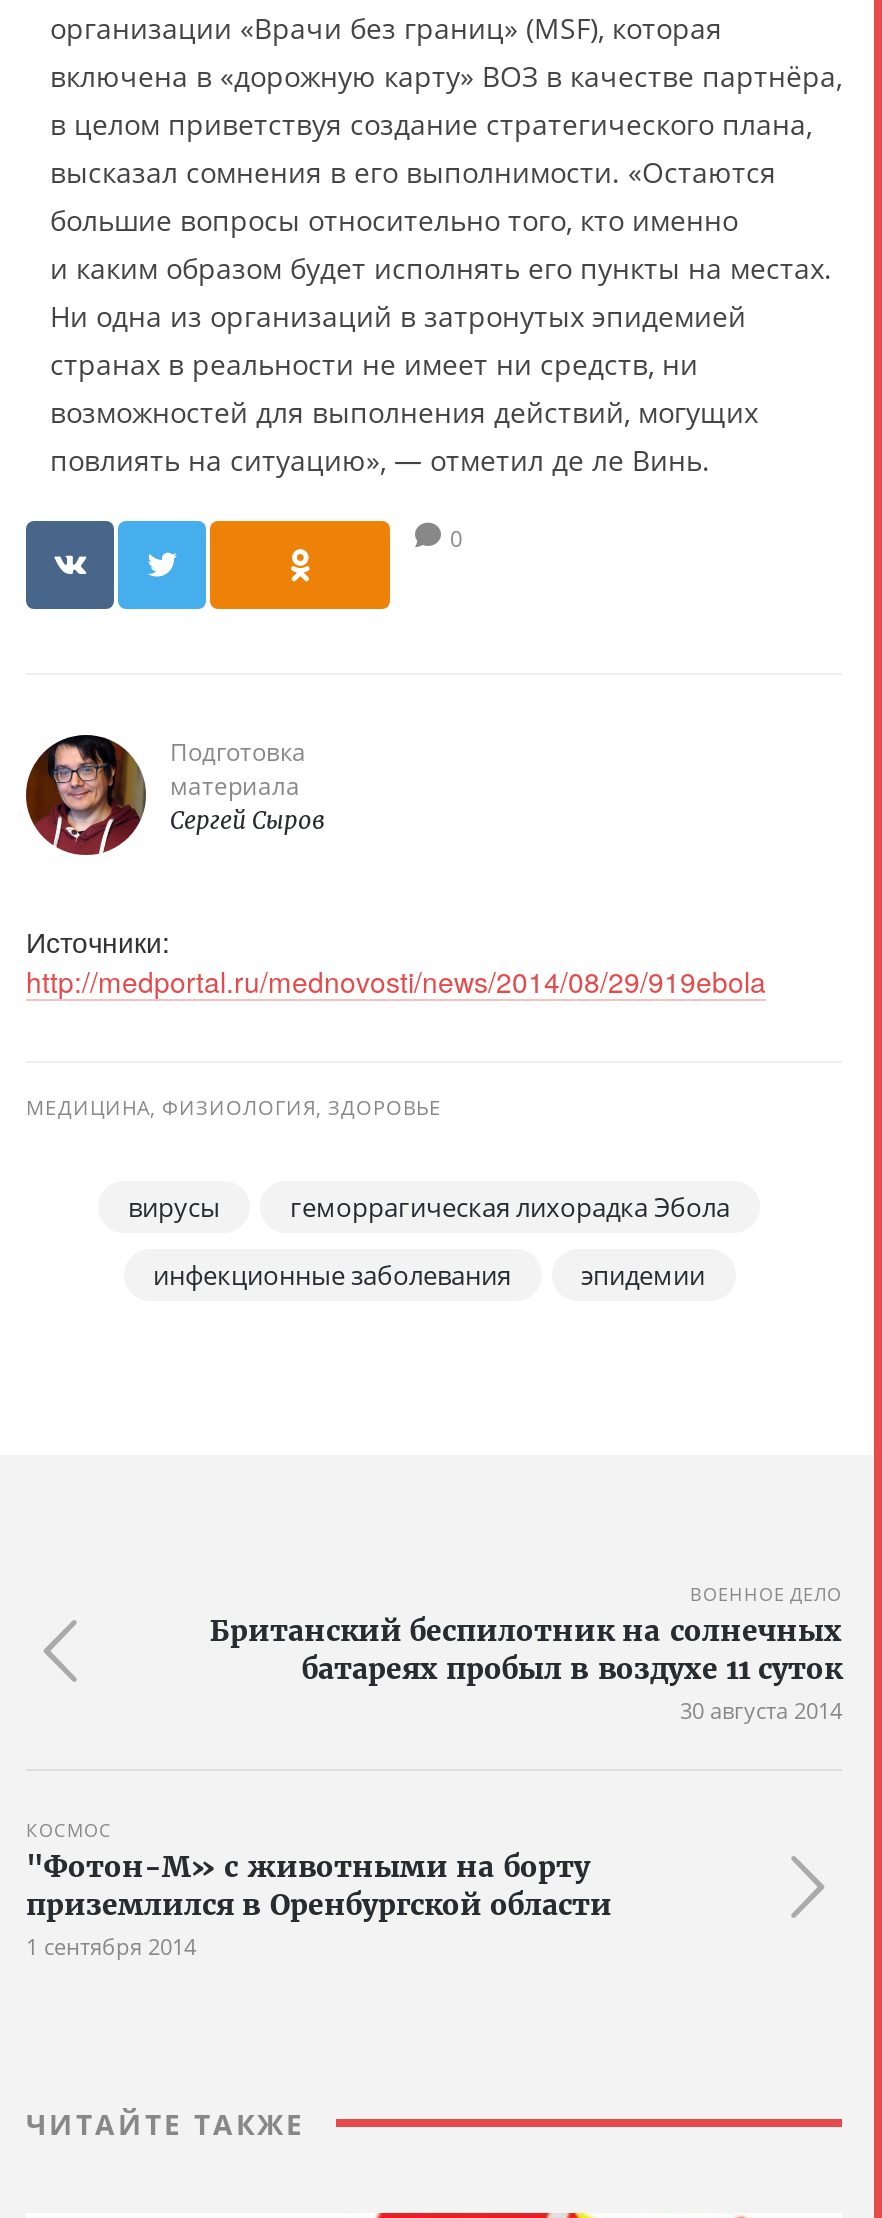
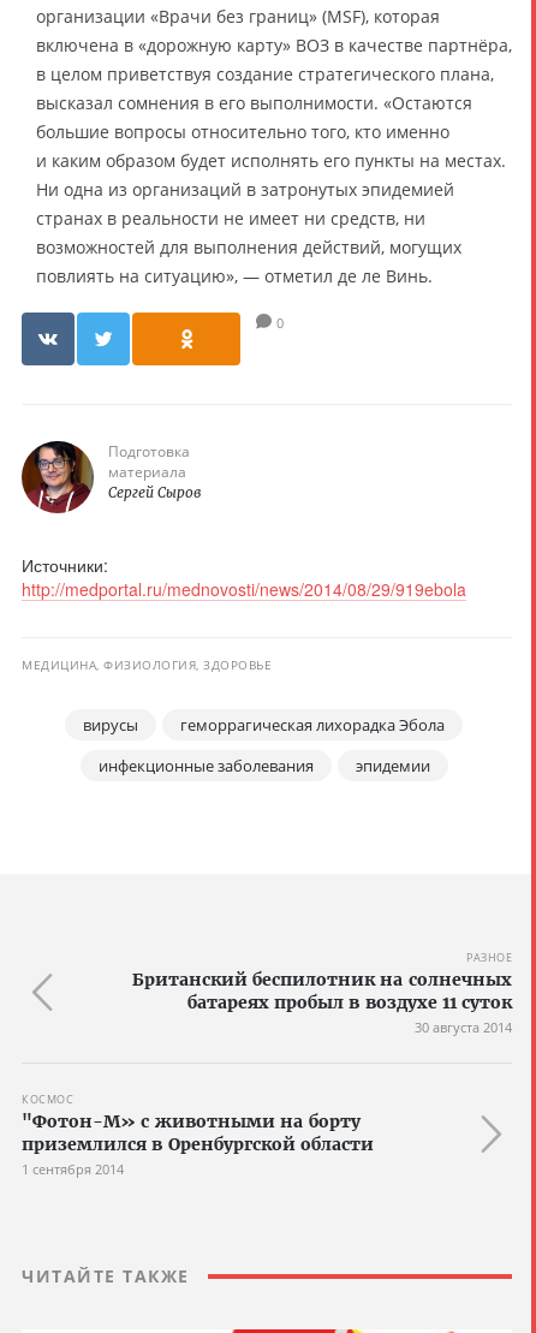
- ВОЕННОЕ ДЕЛО
+ РАЗНОЕ
